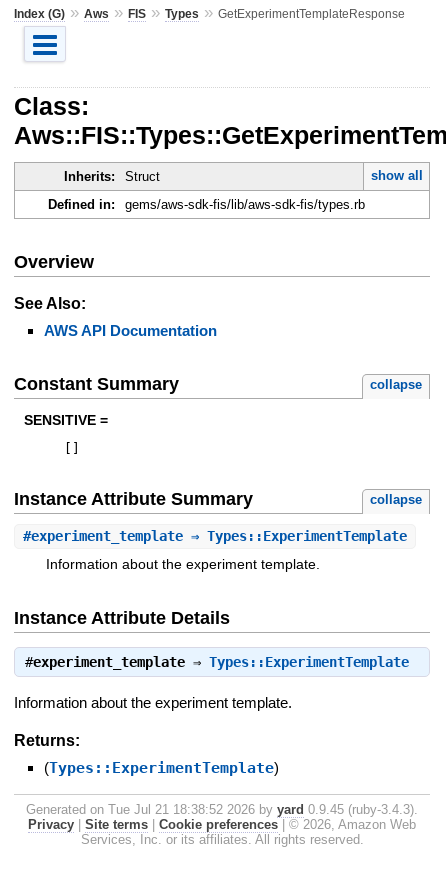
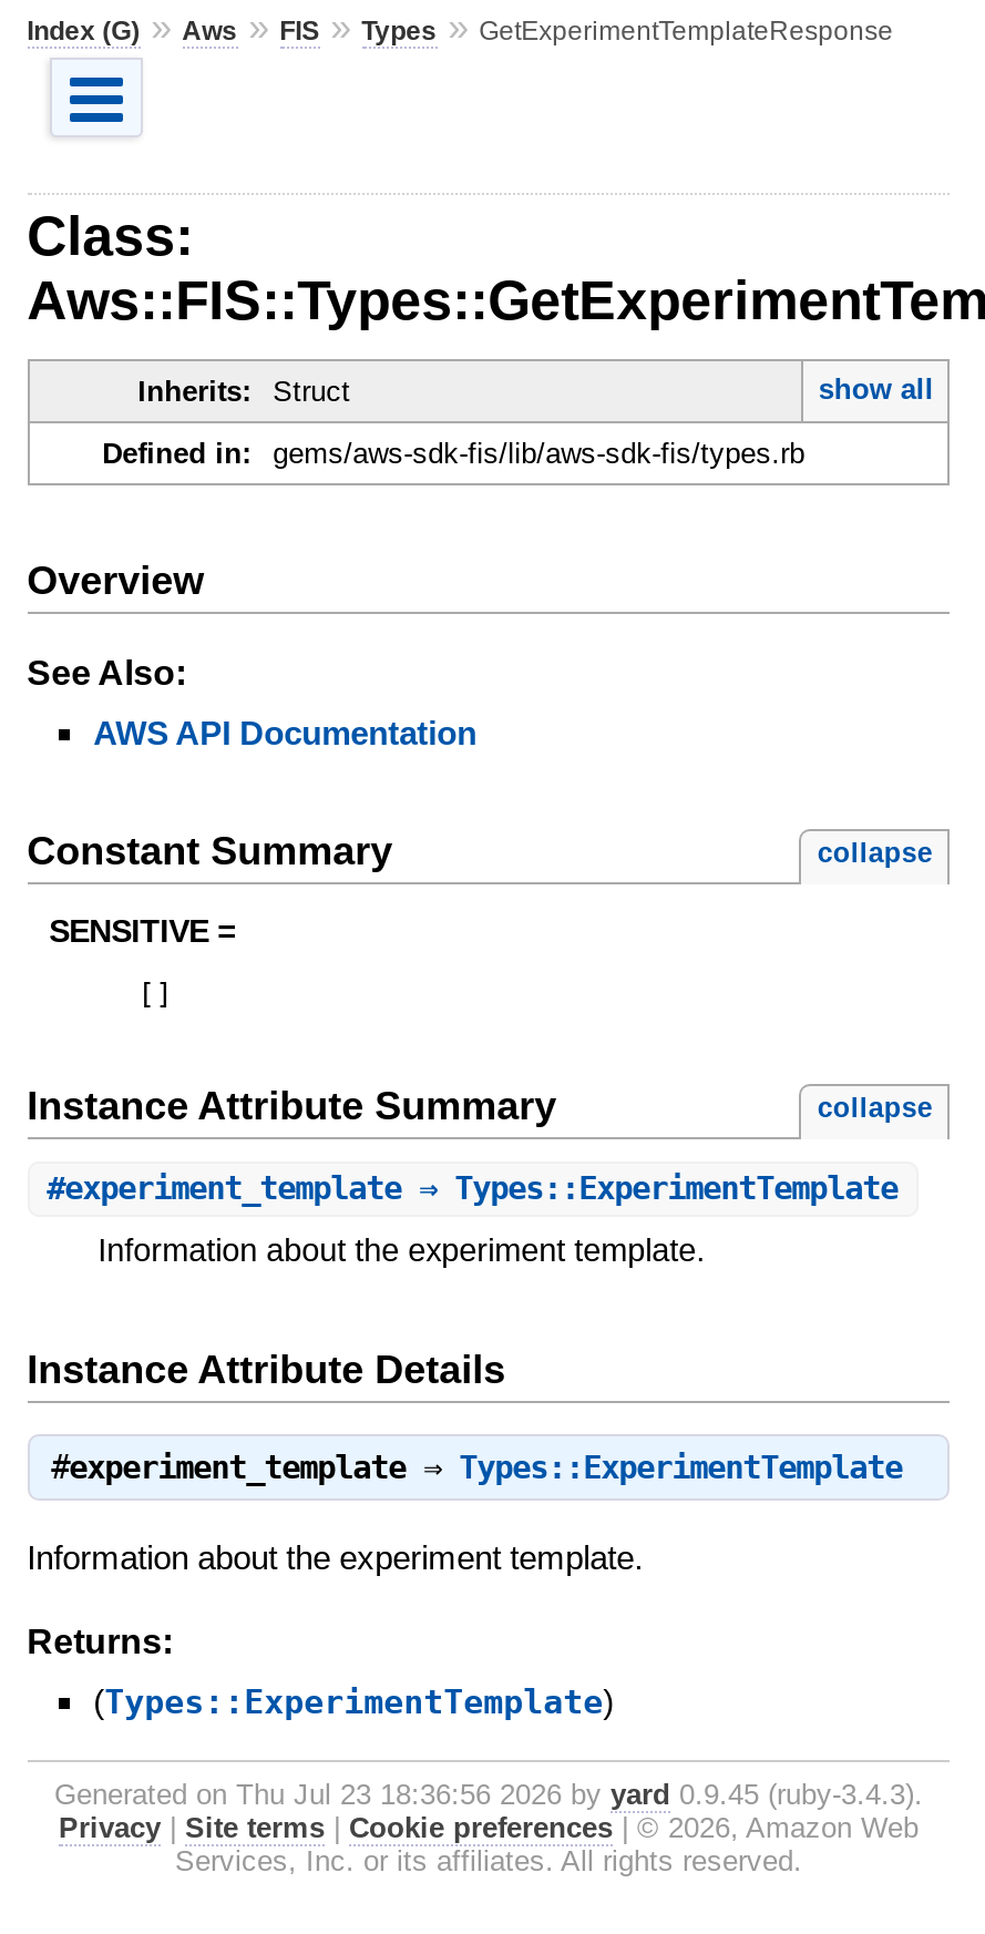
- Generated on Tue Jul 21 18:38:52 2026 by yard 0.9.45 (ruby-3.4.3).
+ Generated on Thu Jul 23 18:36:56 2026 by yard 0.9.45 (ruby-3.4.3).
